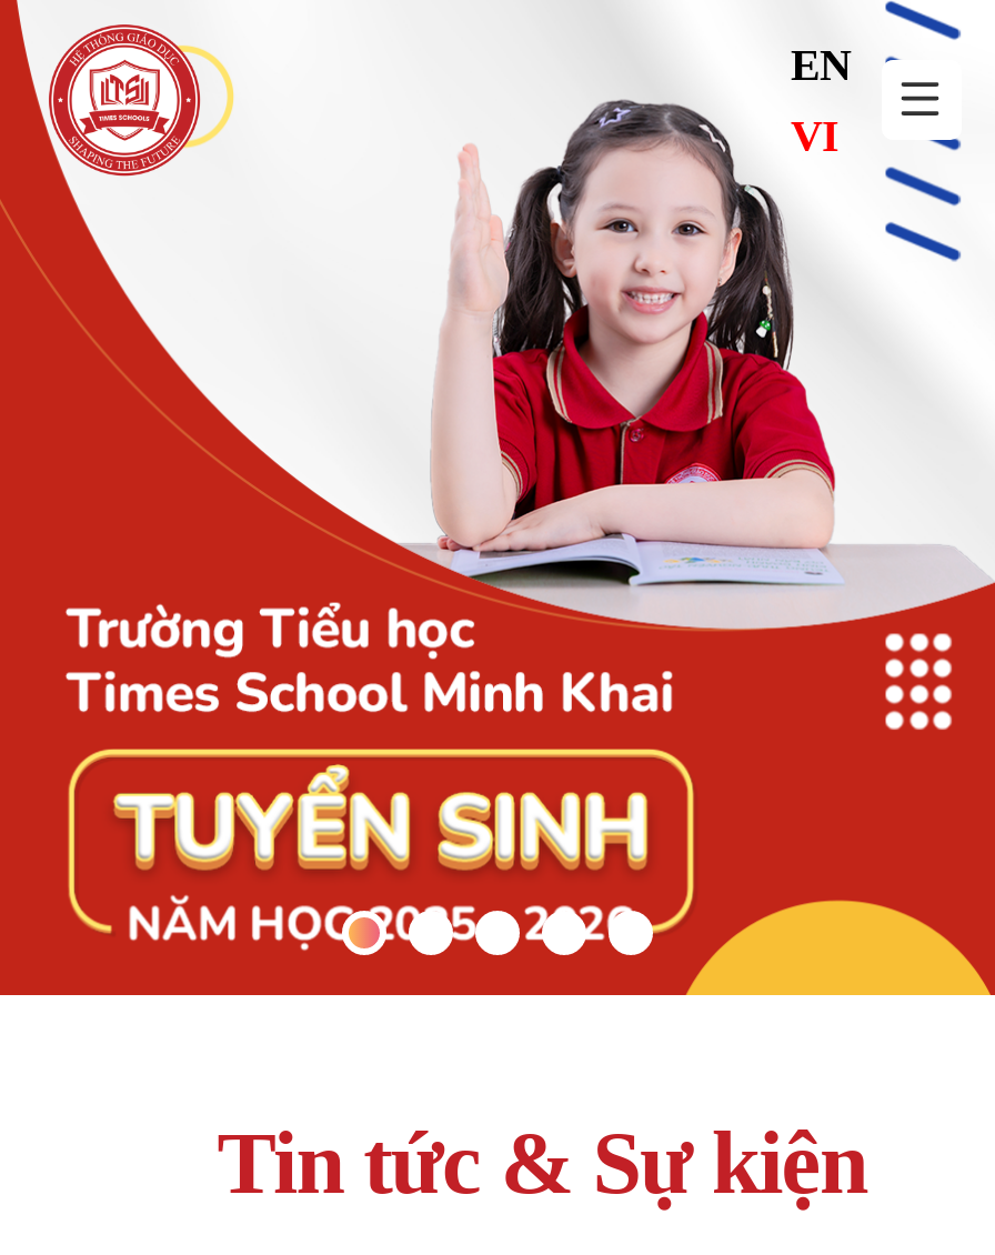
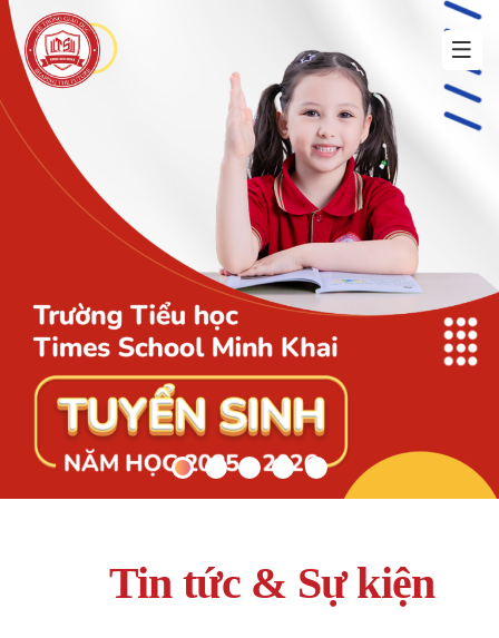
- EN
- VI
